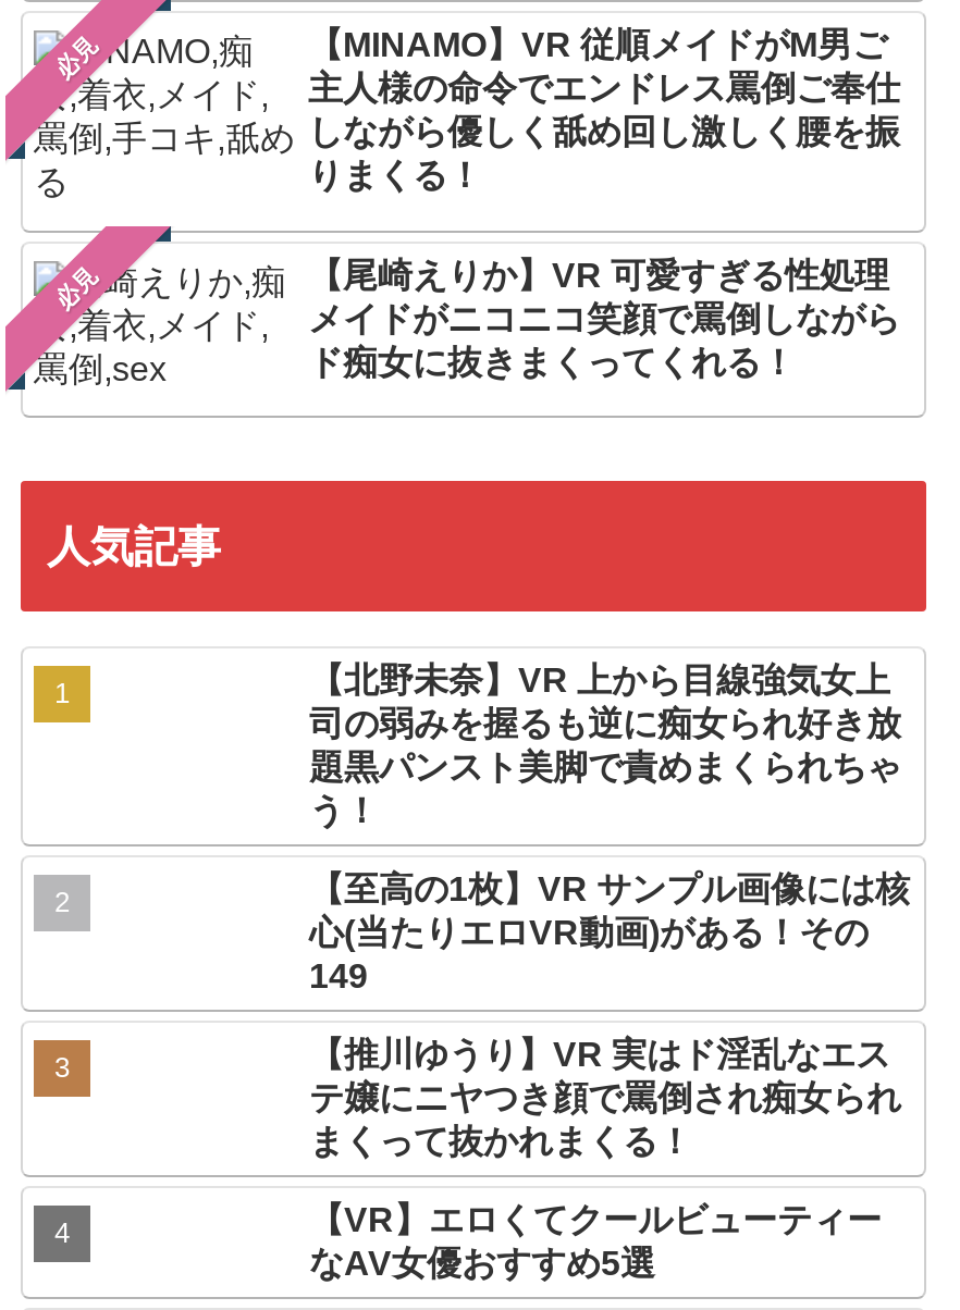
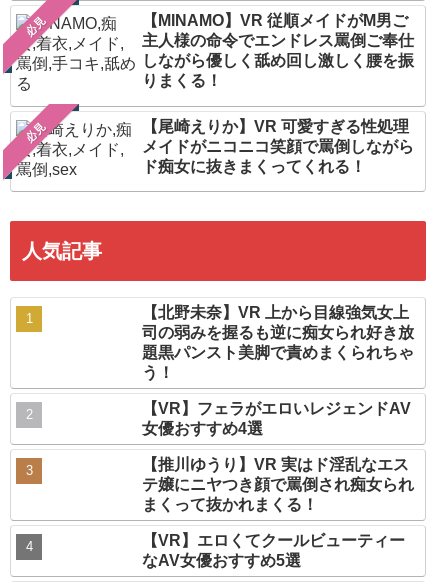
- 【至高の1枚】VR サンプル画像には核
- 心(当たりエロVR動画)がある！その
- 149
+ 【VR】フェラがエロいレジェンドAV
+ 女優おすすめ4選
